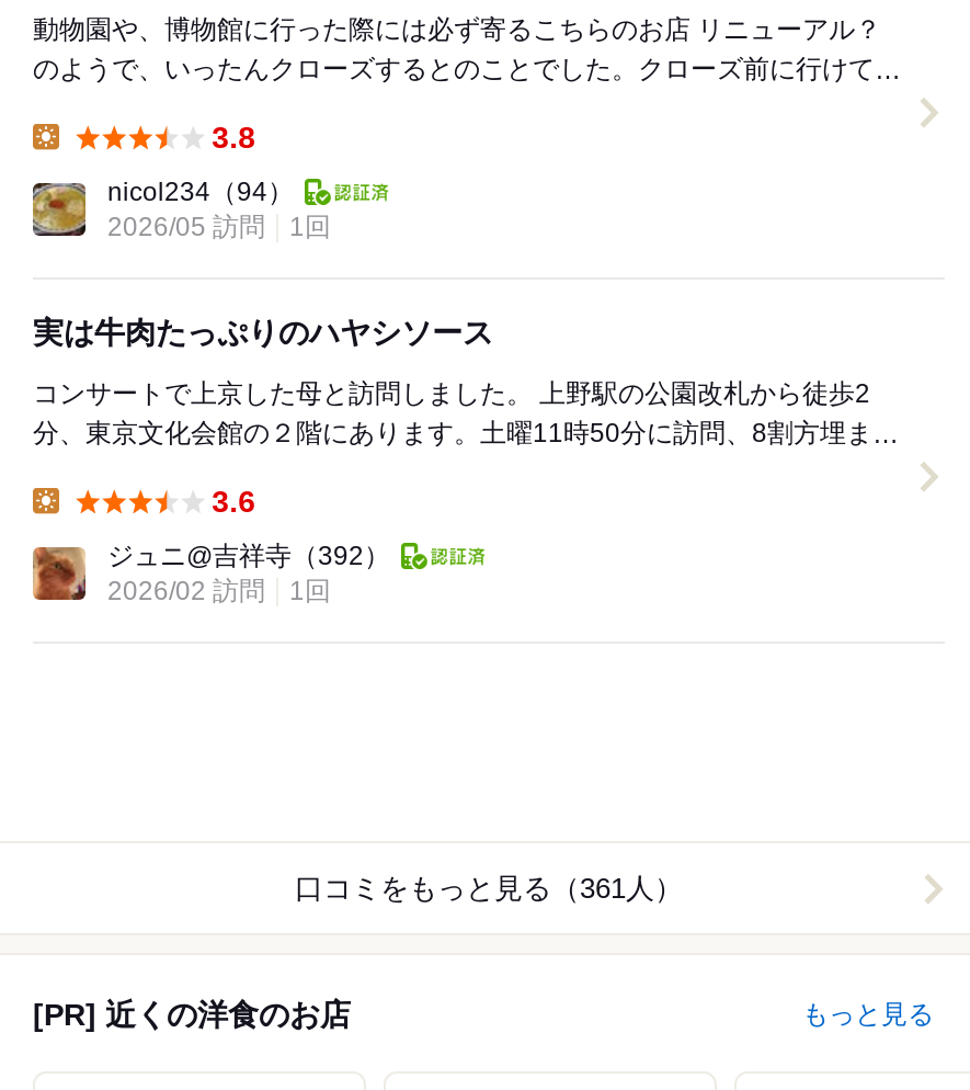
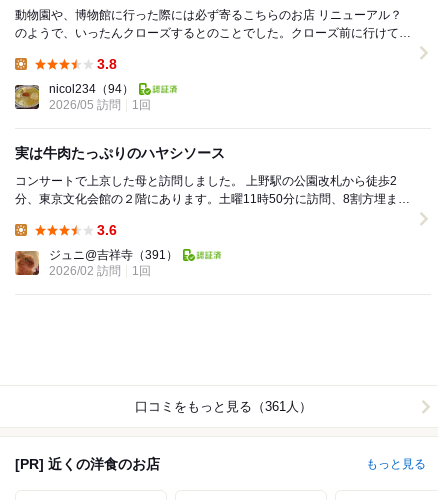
- ジュニ@吉祥寺（392）
+ ジュニ@吉祥寺（391）
